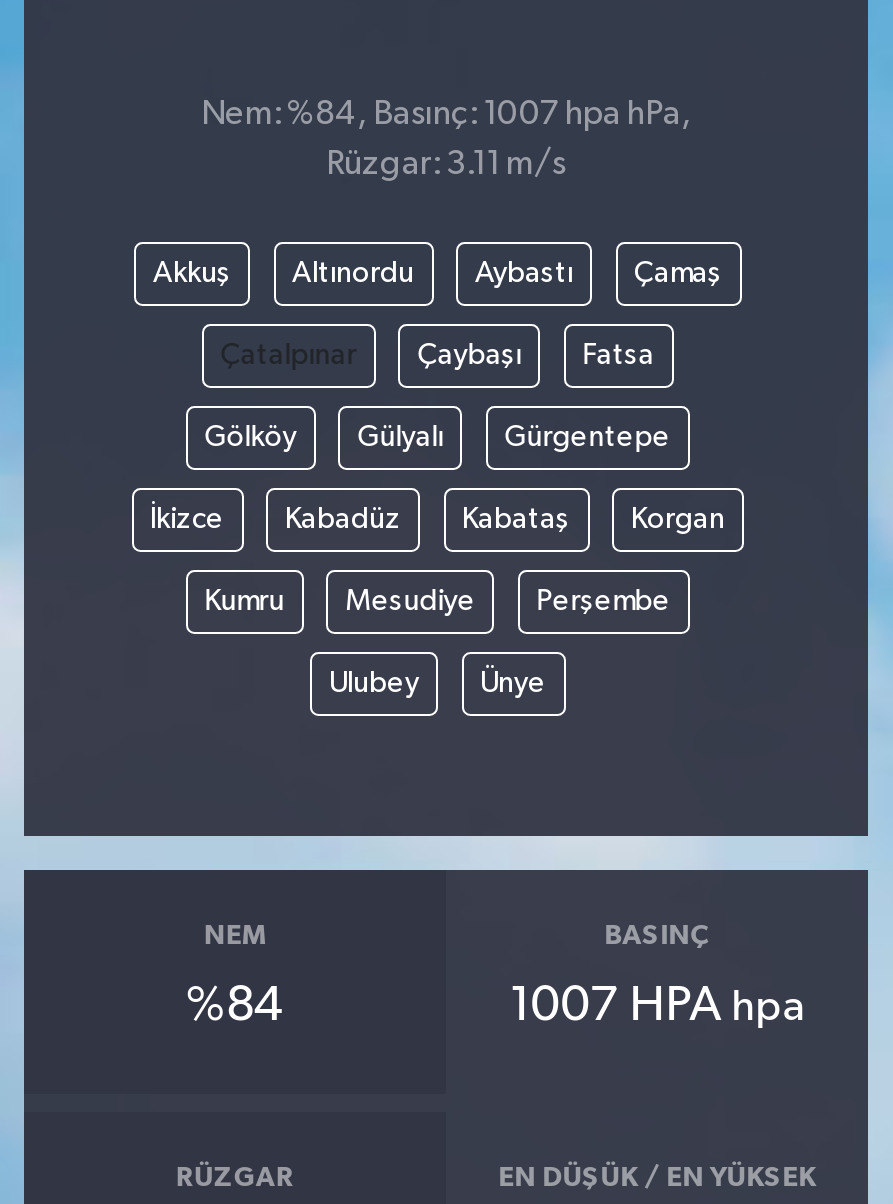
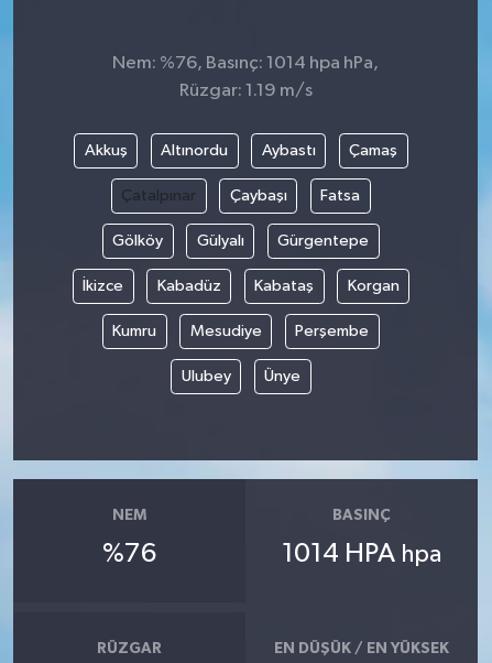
- Nem: %84, Basınç: 1007 hpa hPa,
+ Nem: %76, Basınç: 1014 hpa hPa,

- Rüzgar: 3.11 m/s
+ Rüzgar: 1.19 m/s

- %84
+ %76

- 1007 HPA hpa
+ 1014 HPA hpa
